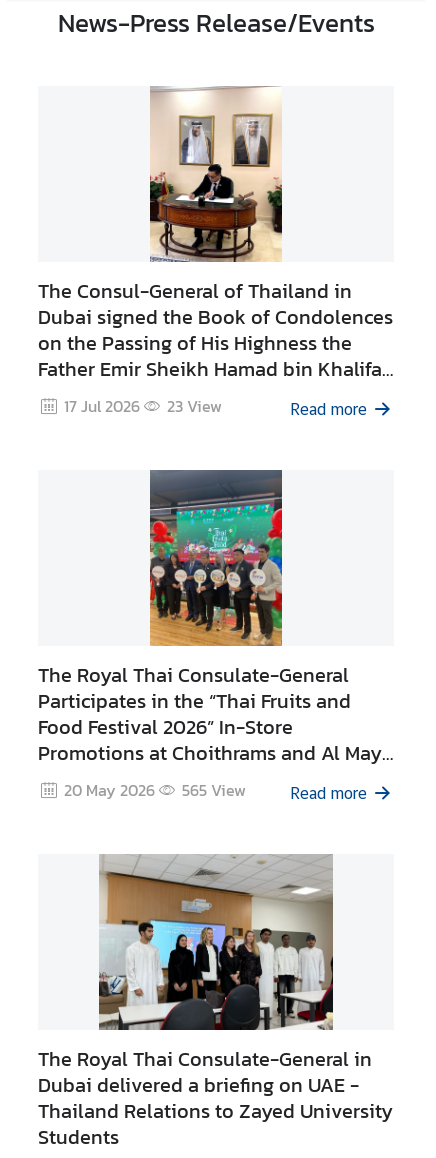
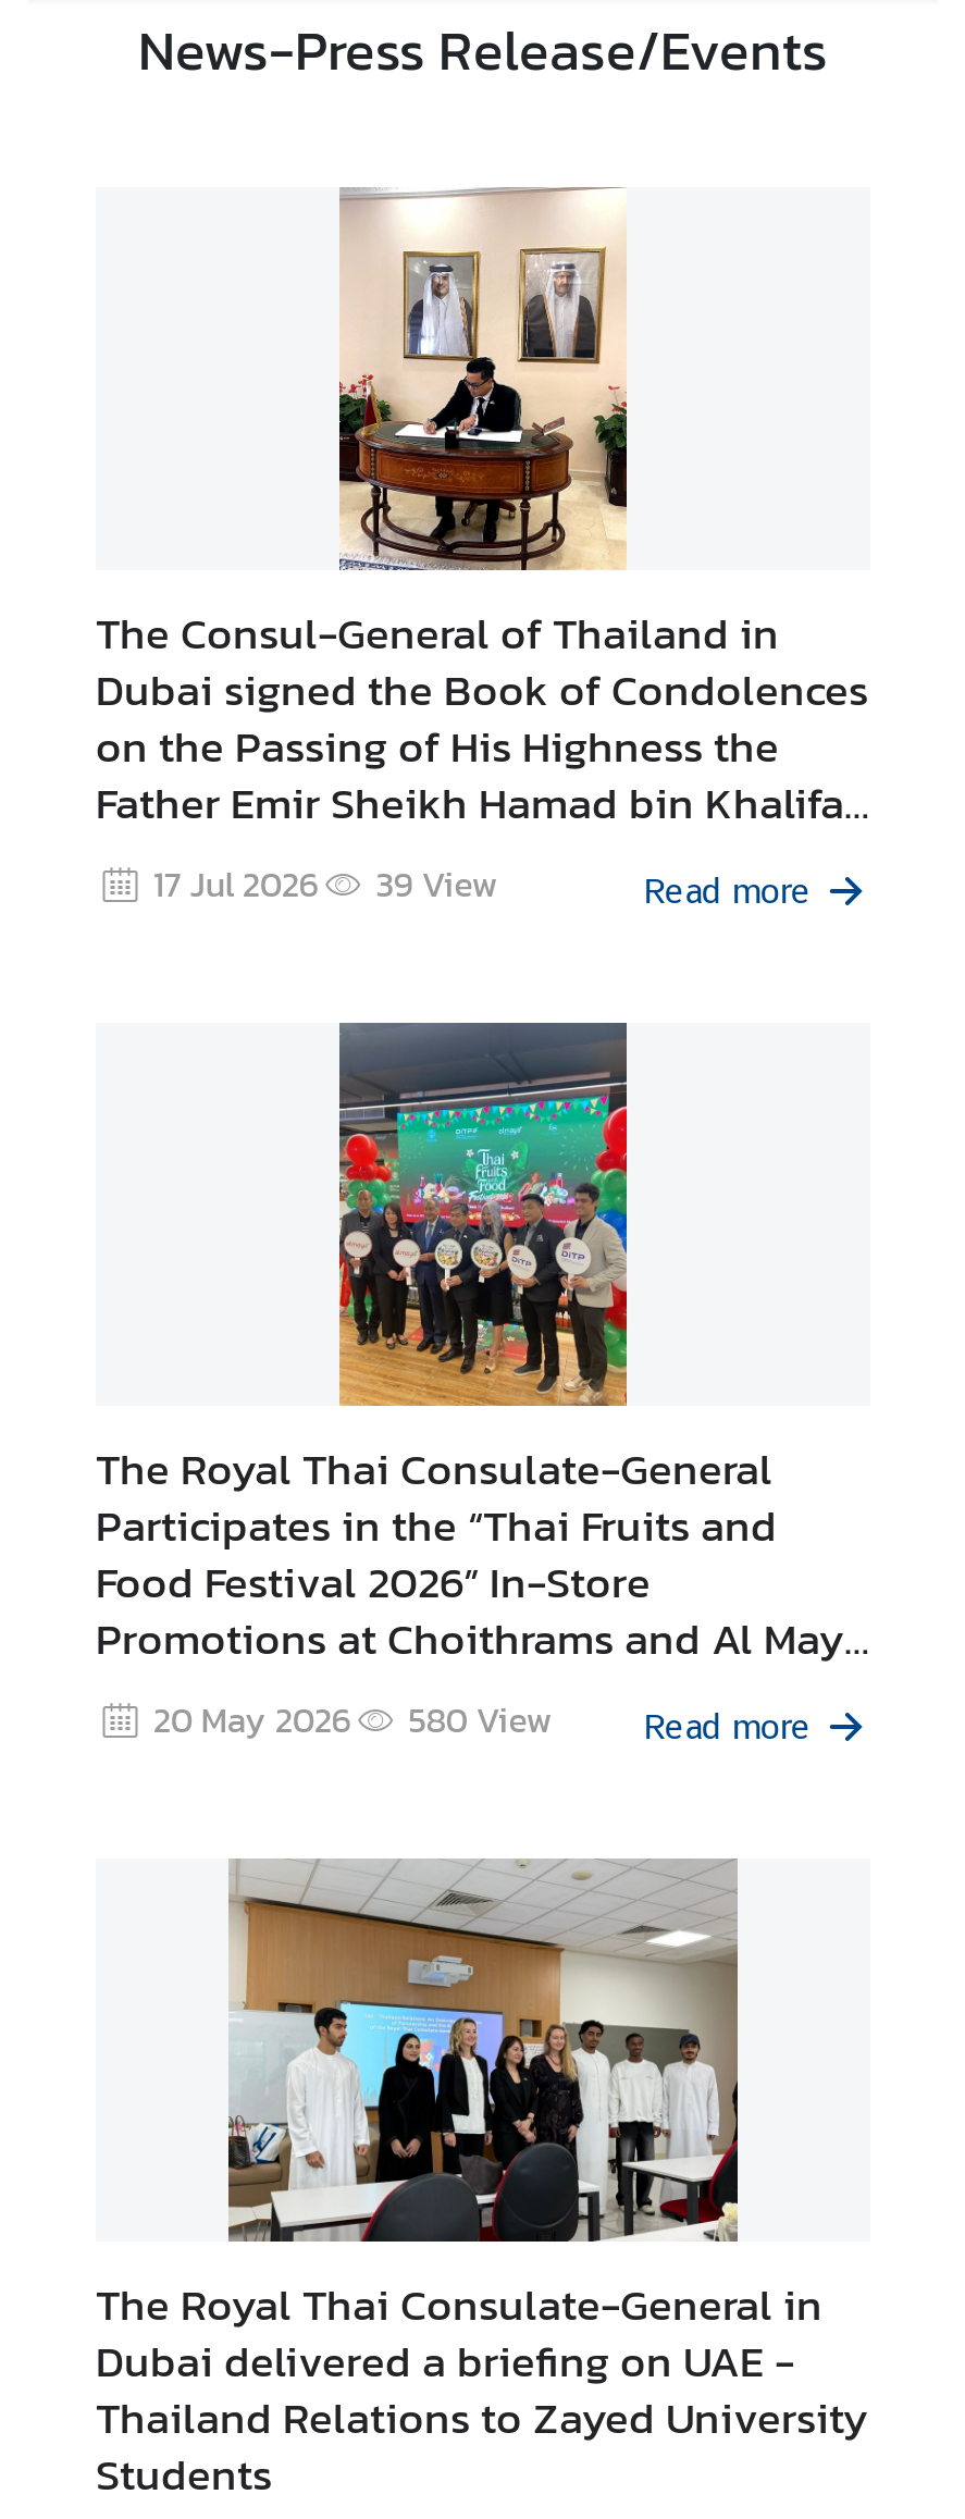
- 23 View
+ 39 View

- 565 View
+ 580 View
